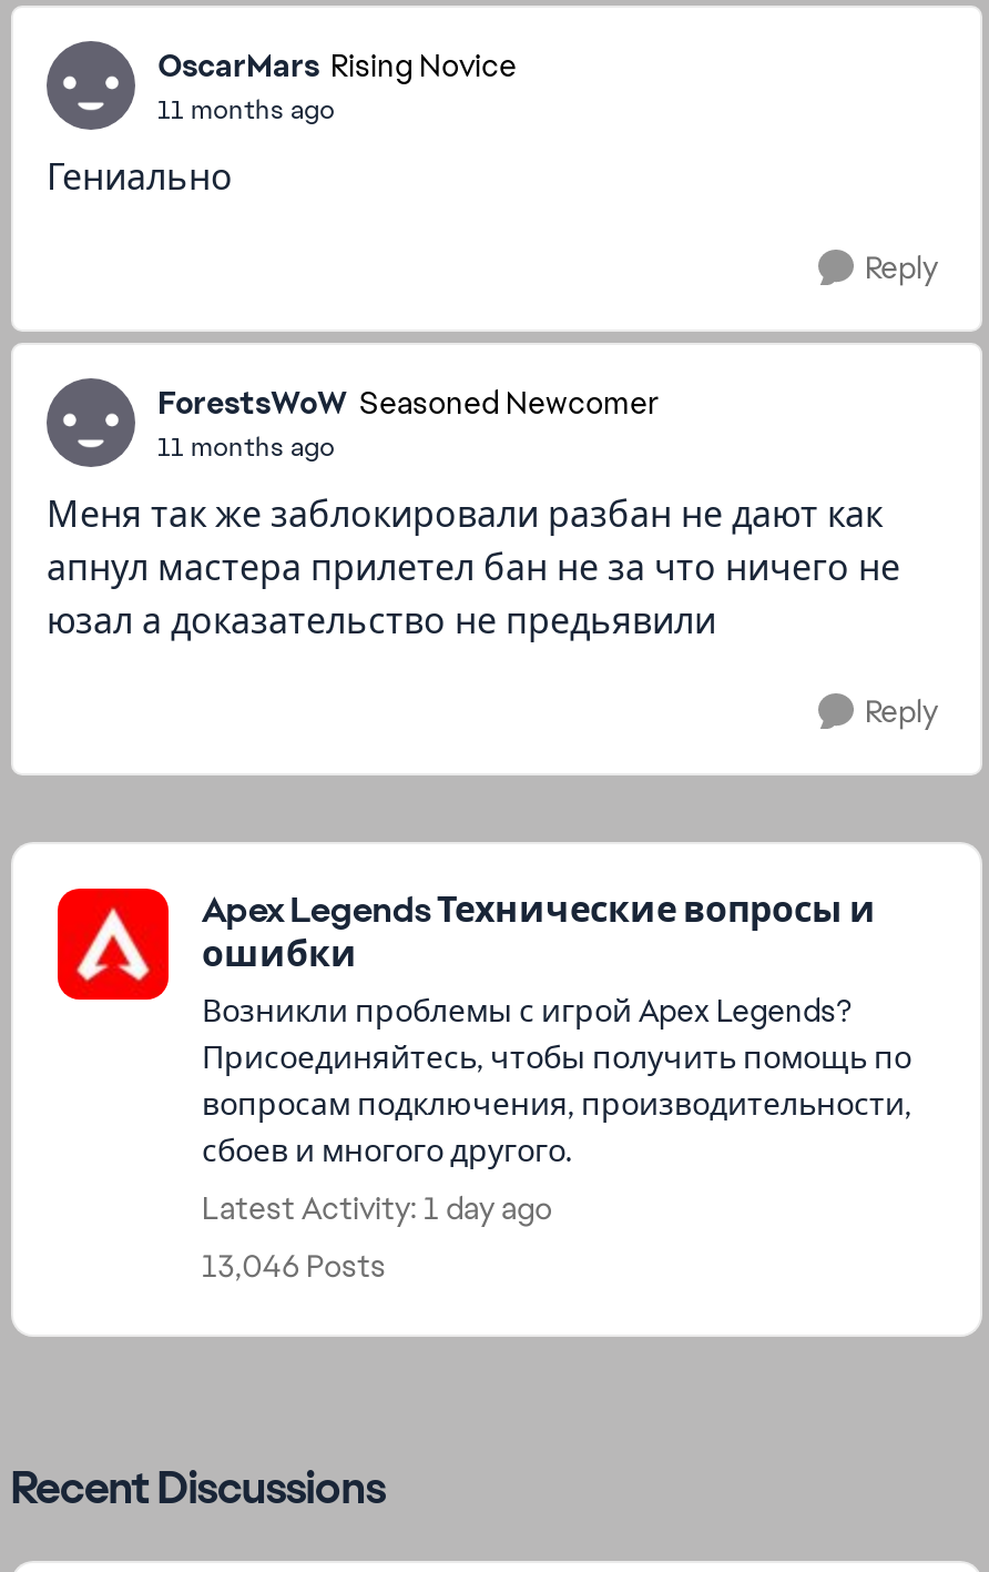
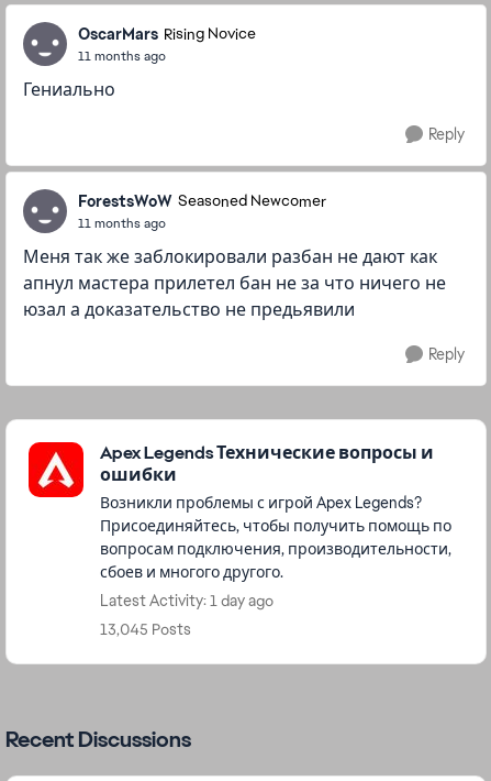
- 13,046 Posts
+ 13,045 Posts
